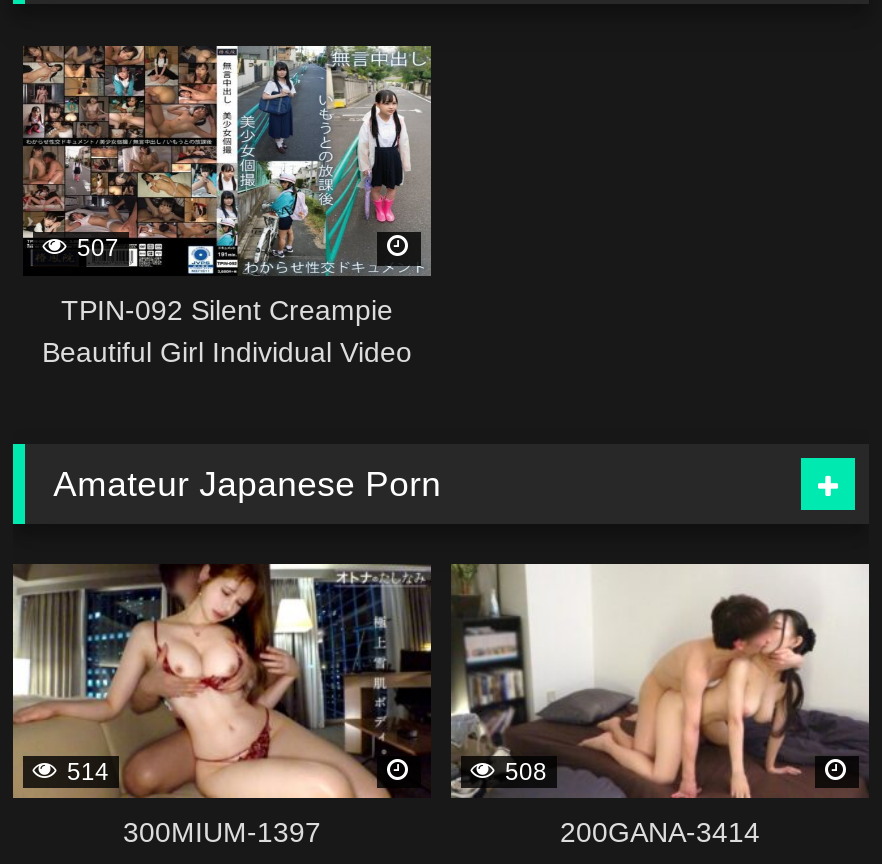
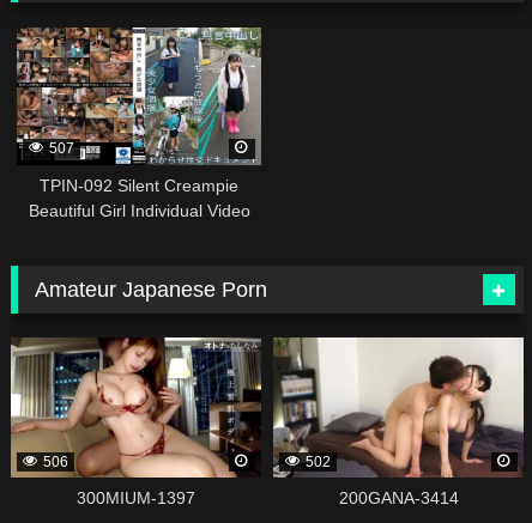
- 514
+ 506

- 508
+ 502
